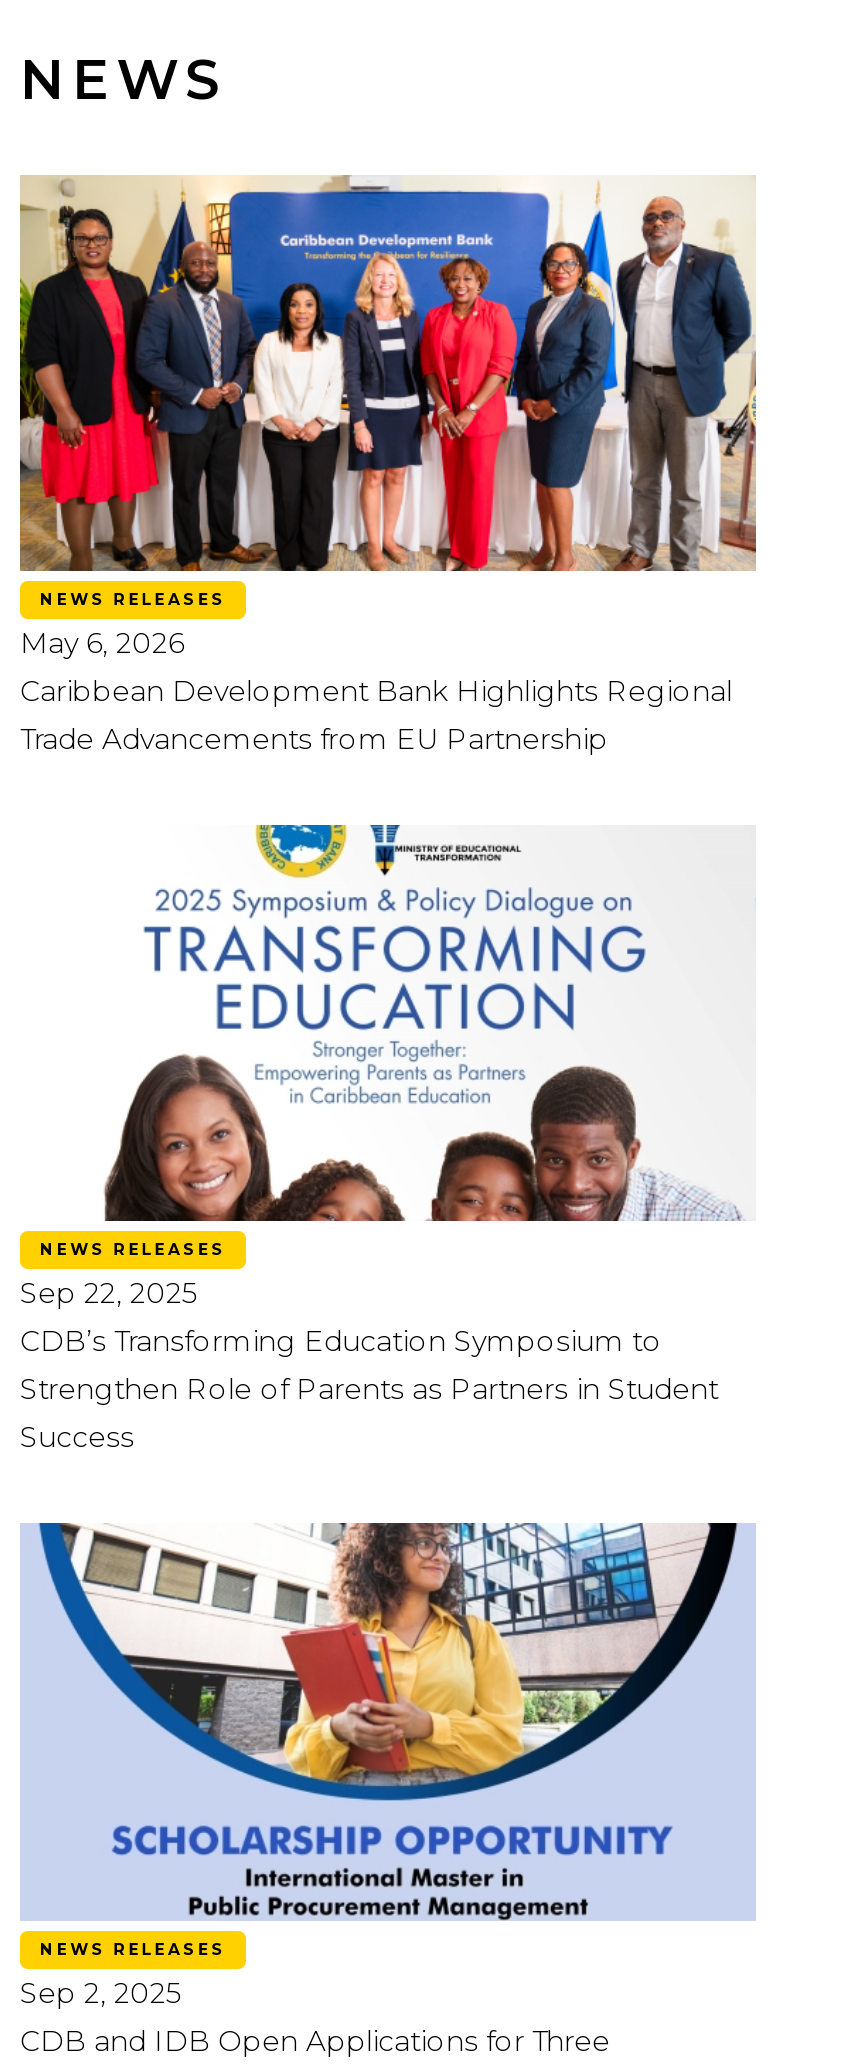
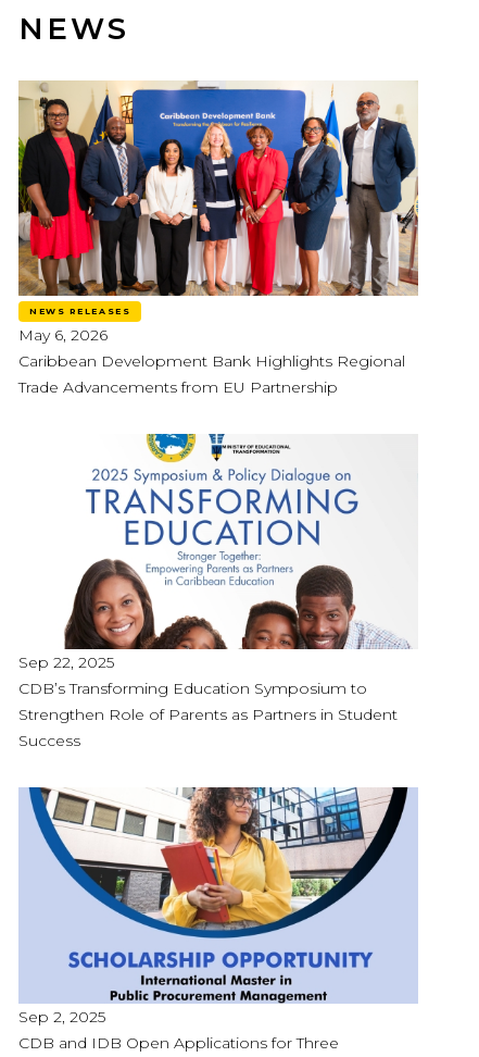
- NEWS RELEASES

- NEWS RELEASES
